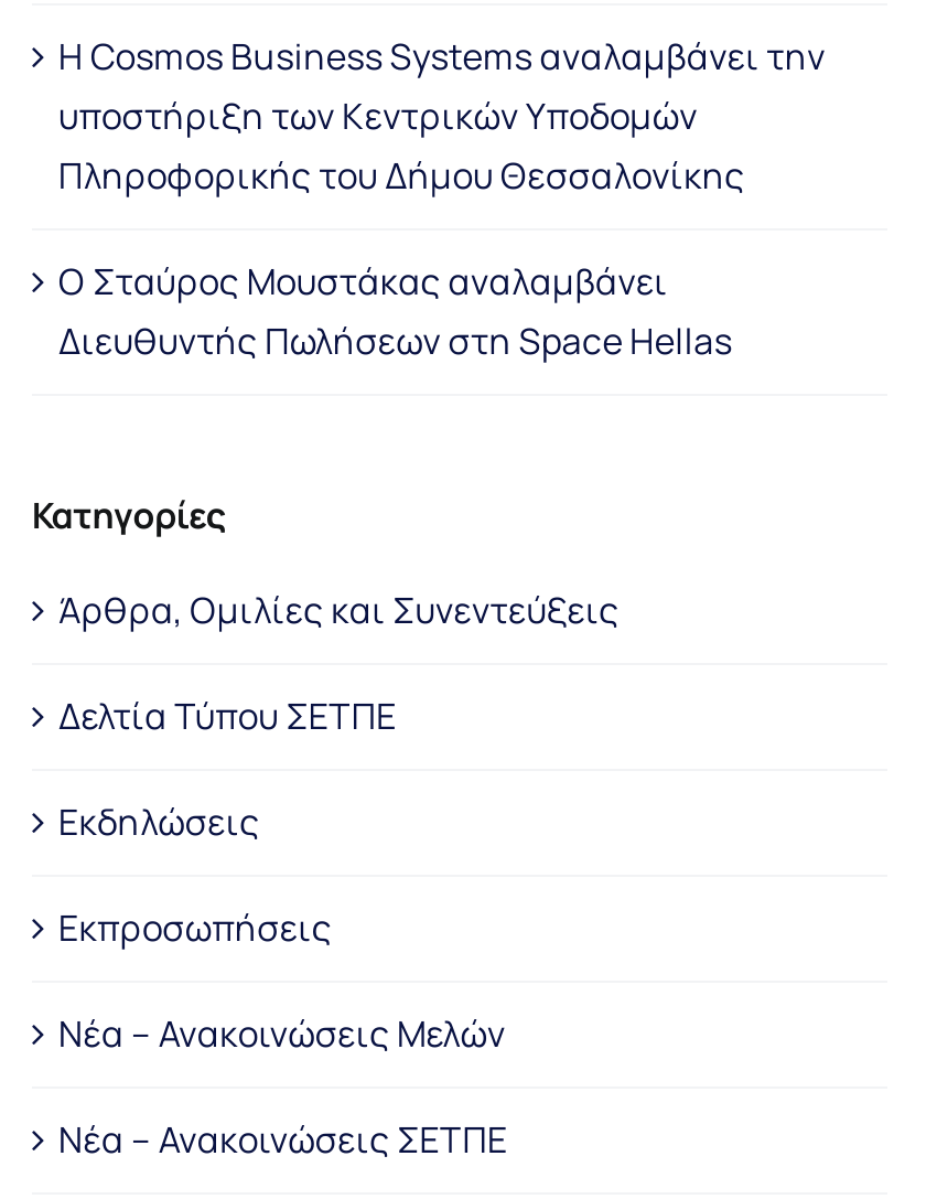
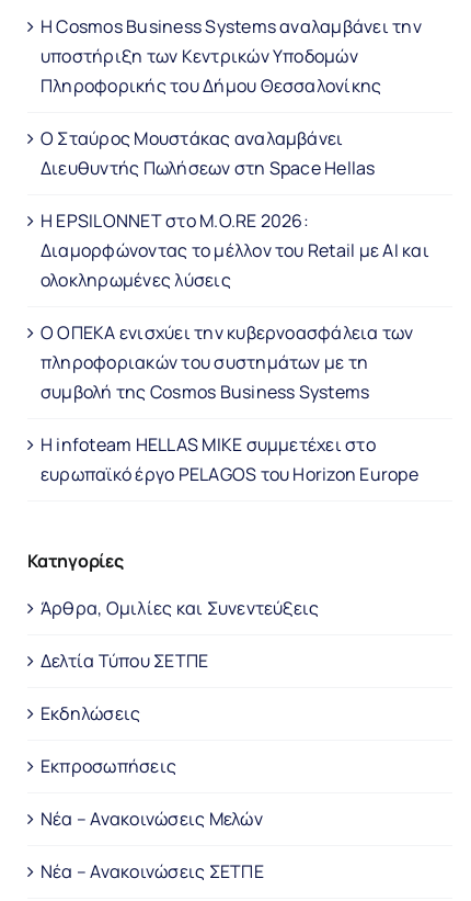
+ Η EPSILONNET στο M.O.RE 2026:
+ Διαμορφώνοντας το μέλλον του Retail με AI και
+ ολοκληρωμένες λύσεις
+ Ο ΟΠΕΚΑ ενισχύει την κυβερνοασφάλεια των
+ πληροφοριακών του συστημάτων με τη
+ συμβολή της Cosmos Business Systems
+ Η infoteam HELLAS MIKE συμμετέχει στο
+ ευρωπαϊκό έργο PELAGOS του Horizon Europe
